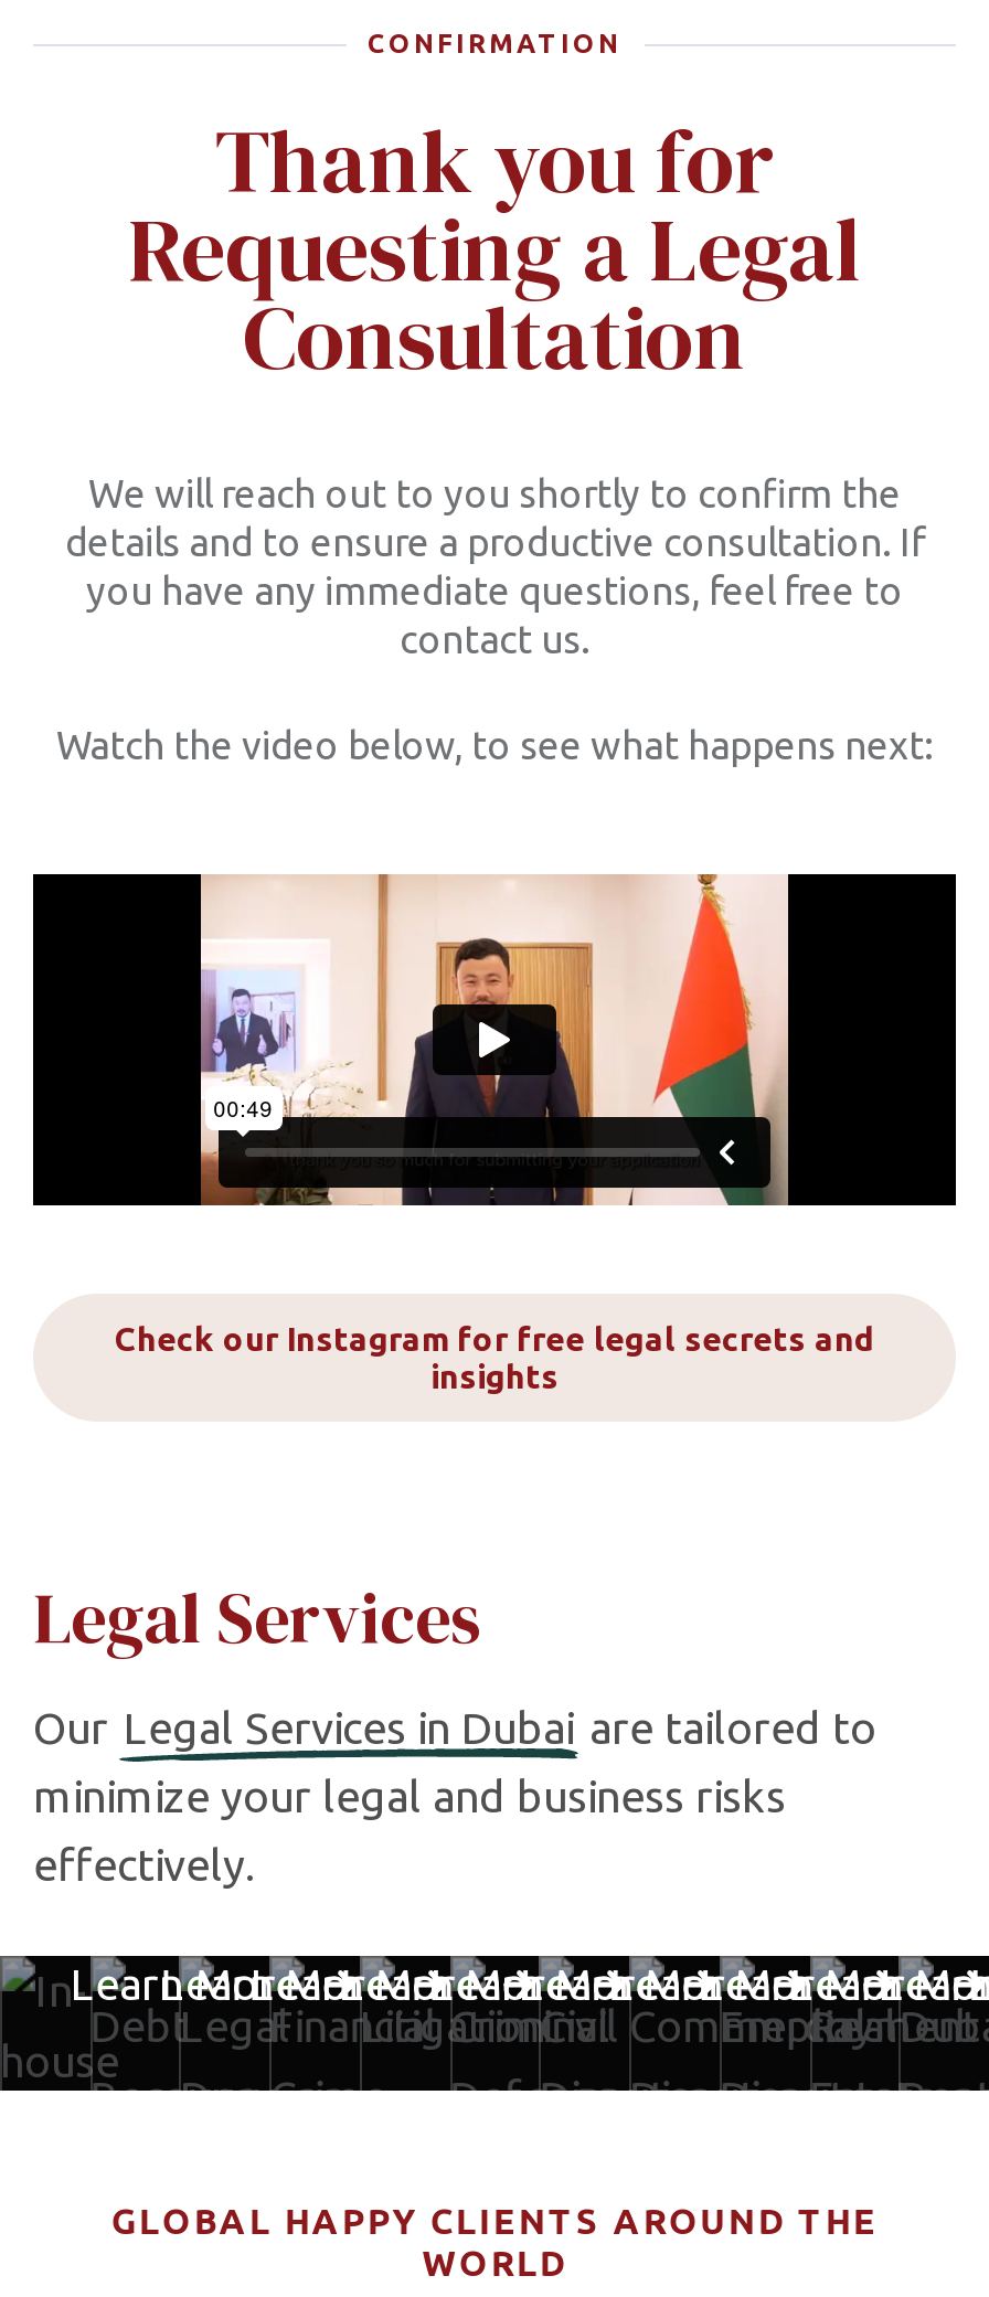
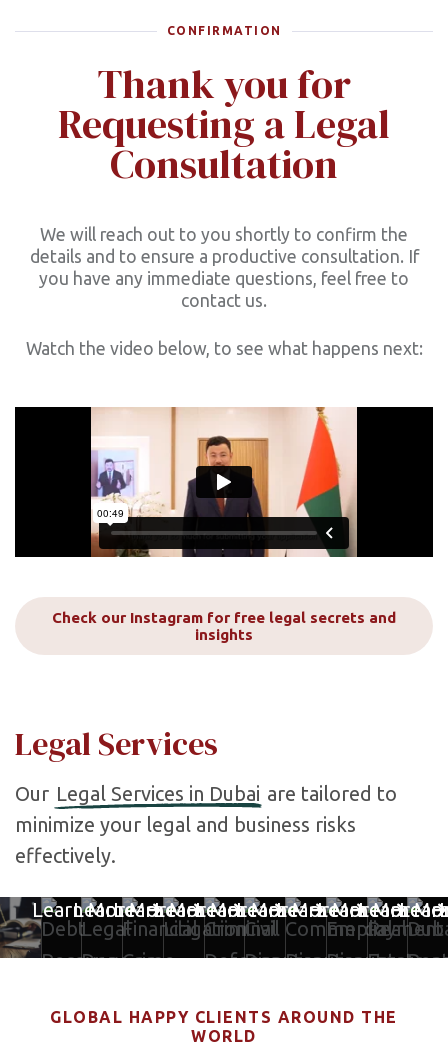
- [image]
+ [image]
